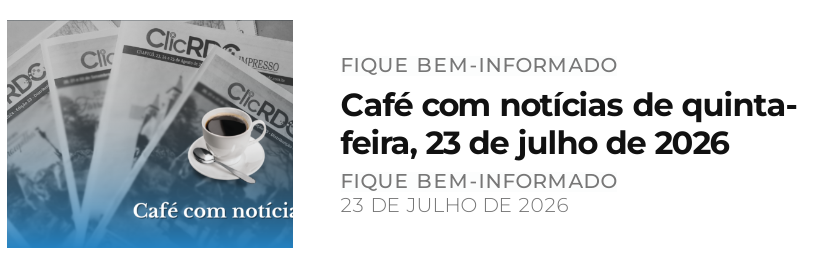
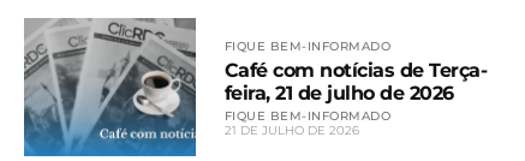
- Café com notícias de quinta-
+ Café com notícias de Terça-

- feira, 23 de julho de 2026
+ feira, 21 de julho de 2026

- 23 DE JULHO DE 2026
+ 21 DE JULHO DE 2026
